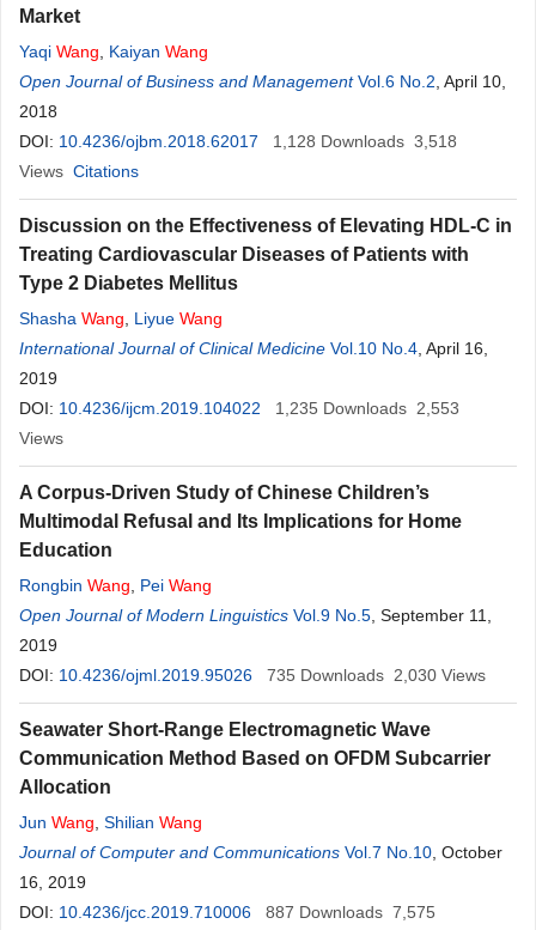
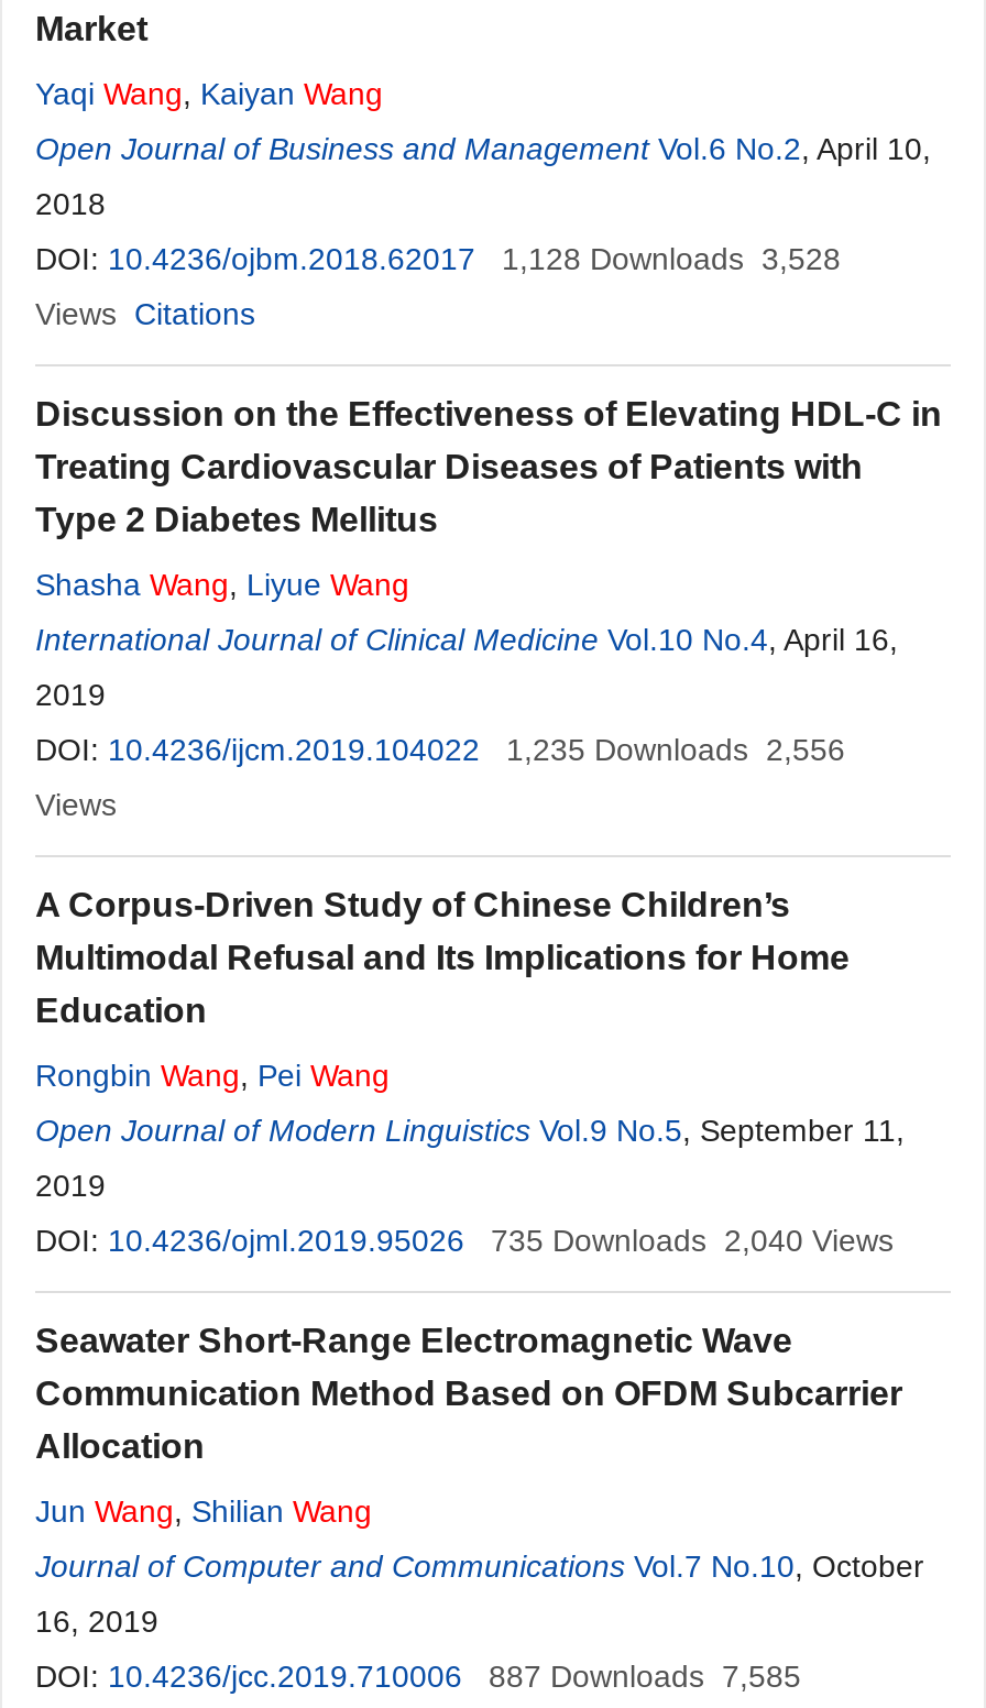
- DOI: 10.4236/ojbm.2018.62017 1,128 Downloads 3,518
+ DOI: 10.4236/ojbm.2018.62017 1,128 Downloads 3,528

- DOI: 10.4236/ijcm.2019.104022 1,235 Downloads 2,553
+ DOI: 10.4236/ijcm.2019.104022 1,235 Downloads 2,556

- 735 Downloads 2,030 Views
+ 735 Downloads 2,040 Views

- DOI: 10.4236/jcc.2019.710006 887 Downloads 7,575
+ DOI: 10.4236/jcc.2019.710006 887 Downloads 7,585
